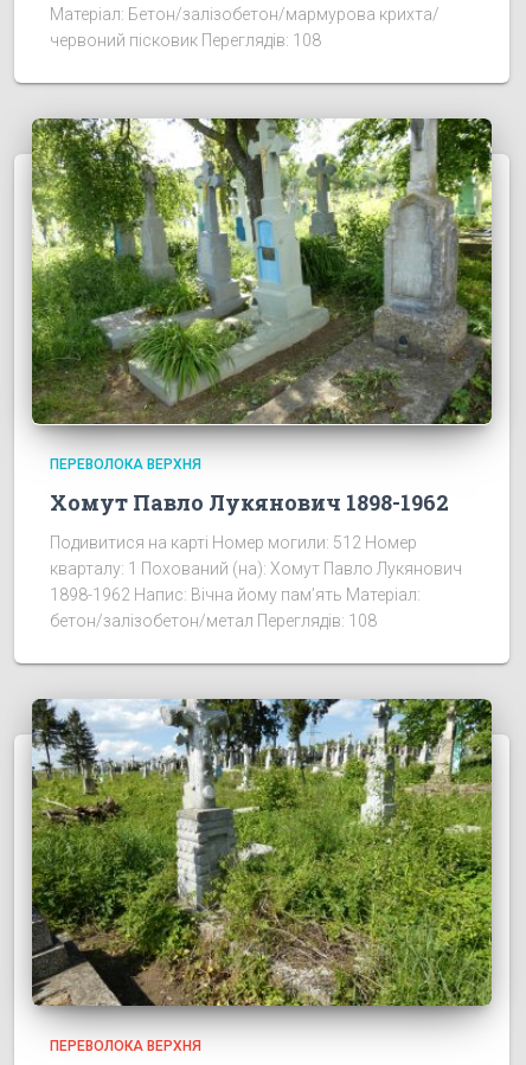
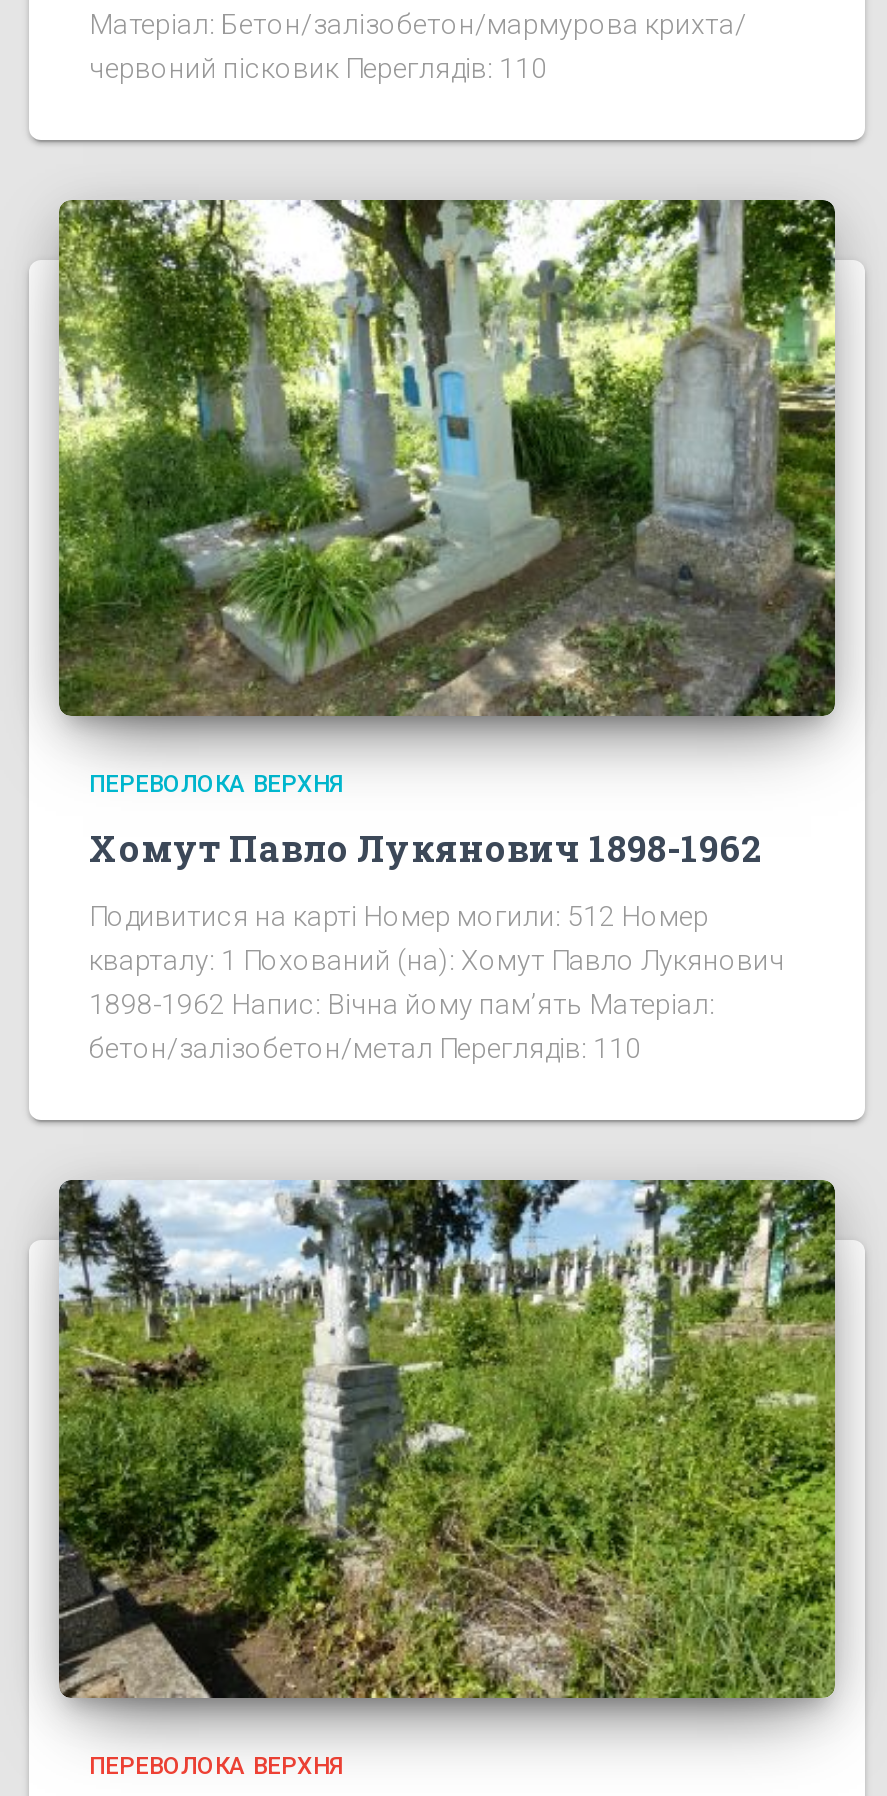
- червоний пісковик Переглядів: 108
+ червоний пісковик Переглядів: 110

- бетон/залізобетон/метал Переглядів: 108
+ бетон/залізобетон/метал Переглядів: 110
